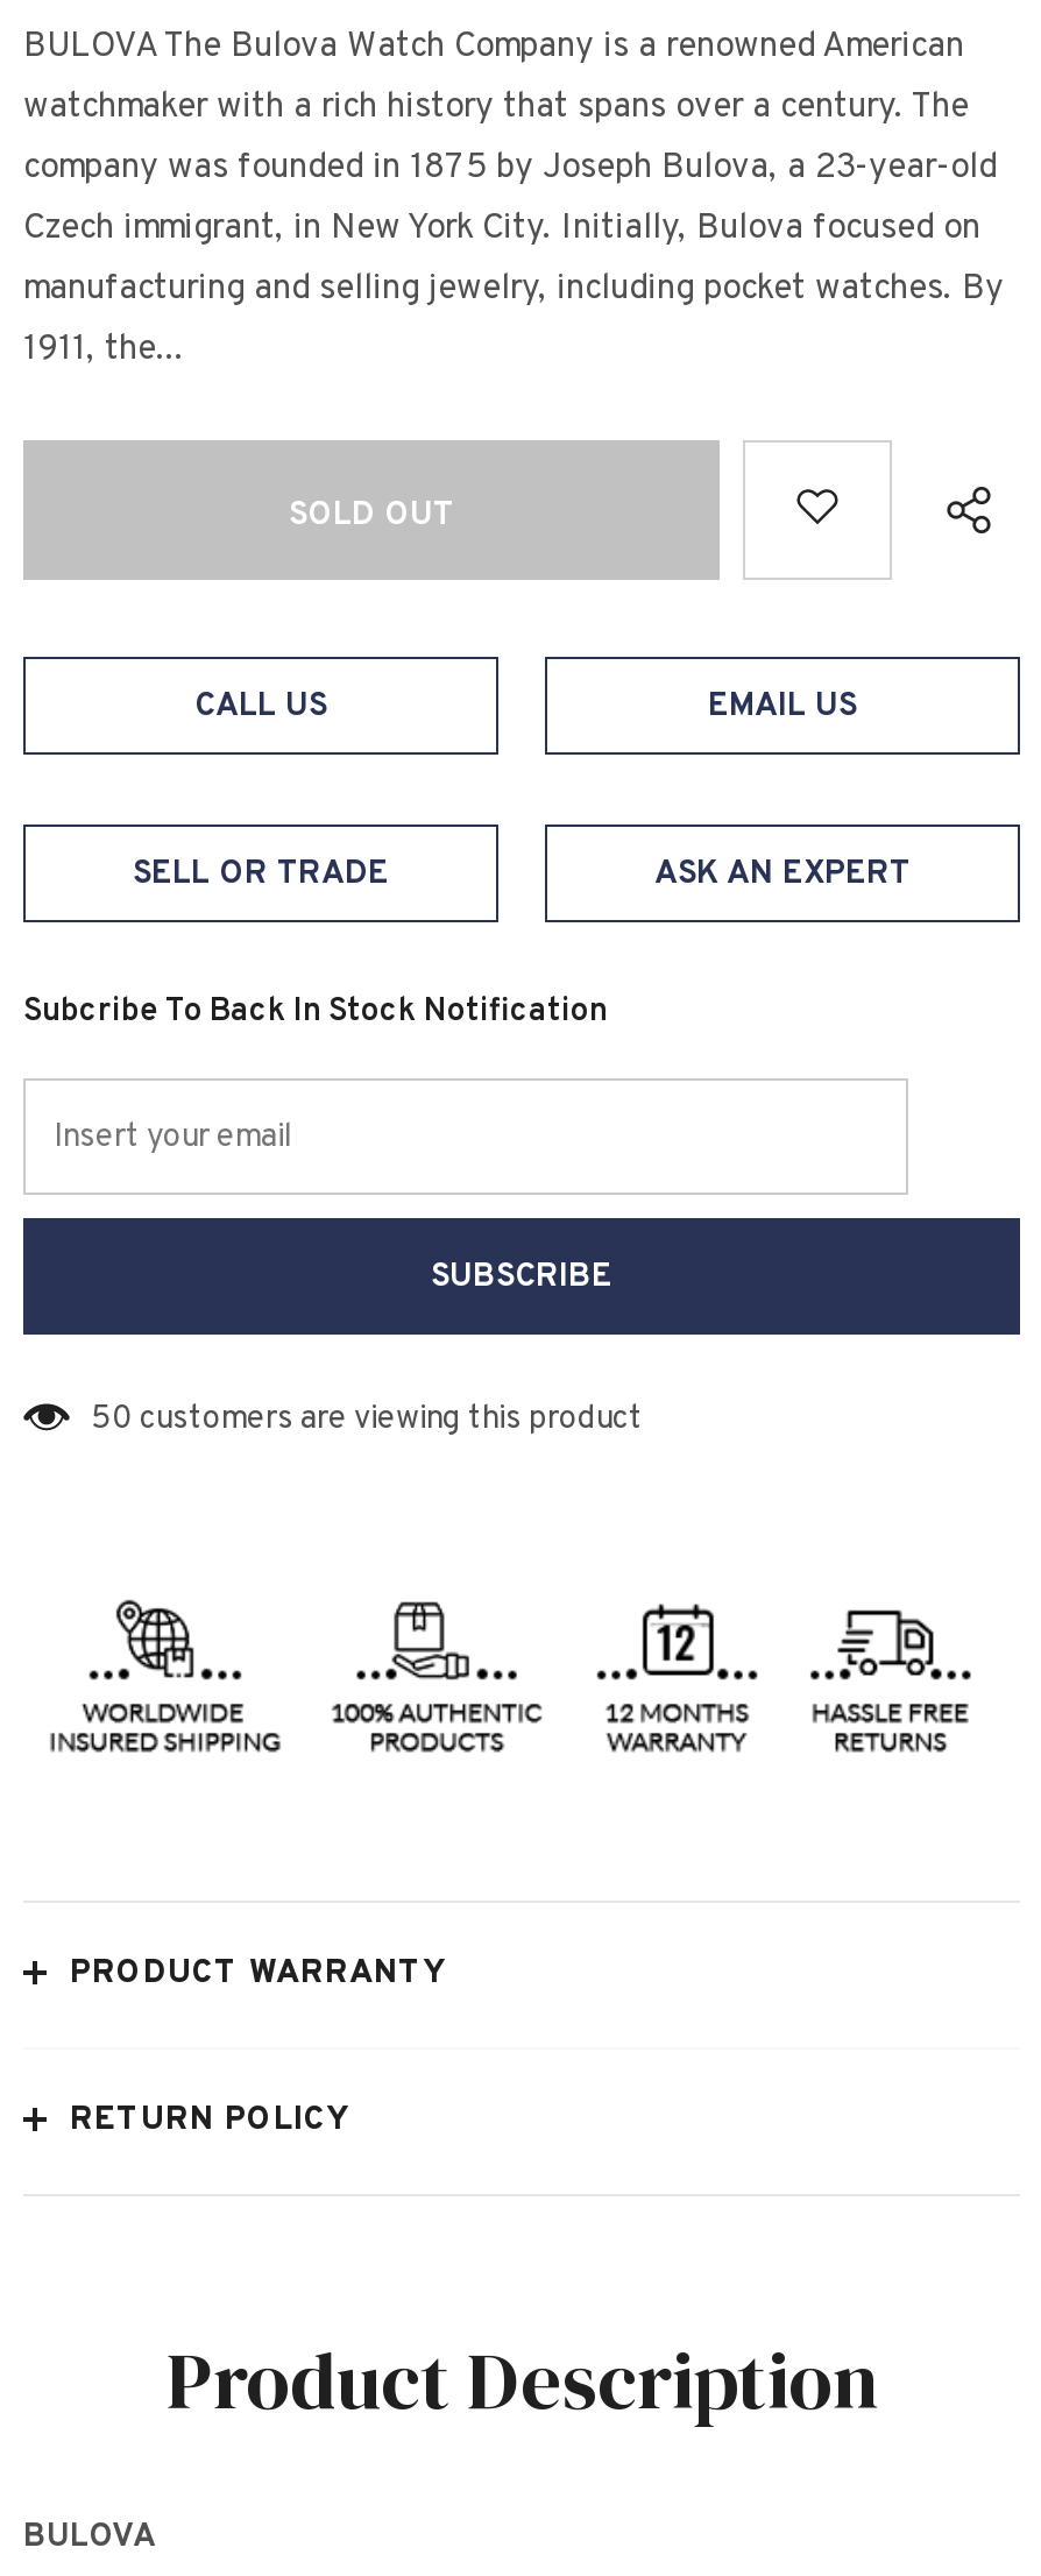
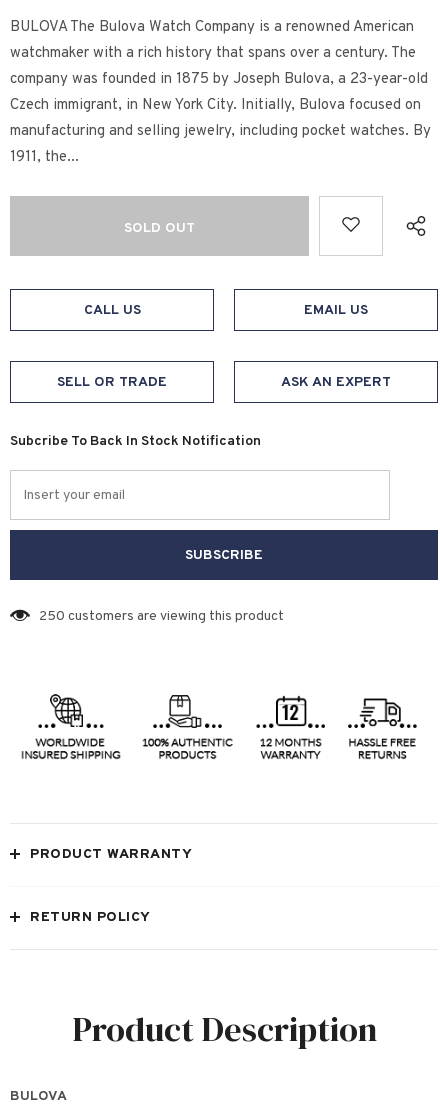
- 50 customers are viewing this product
+ 250 customers are viewing this product
